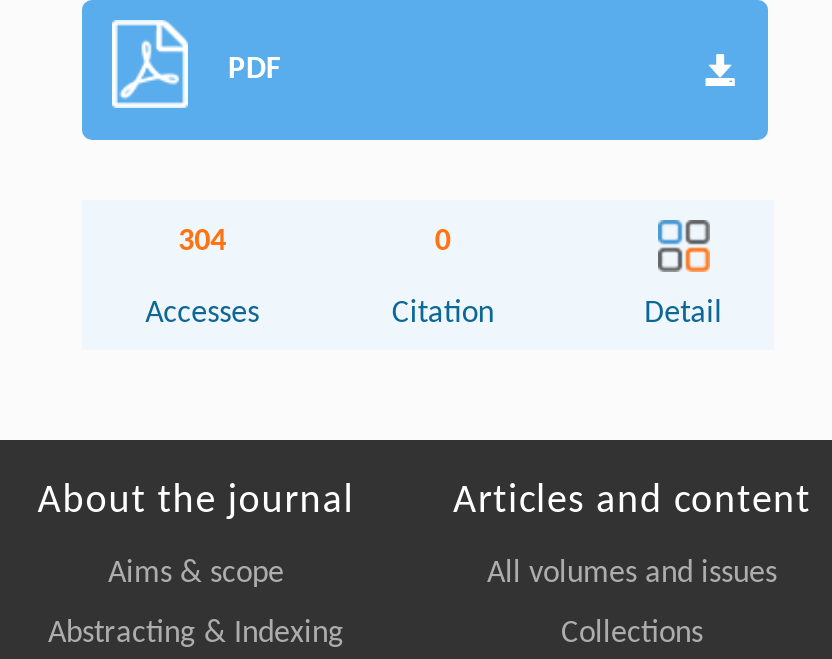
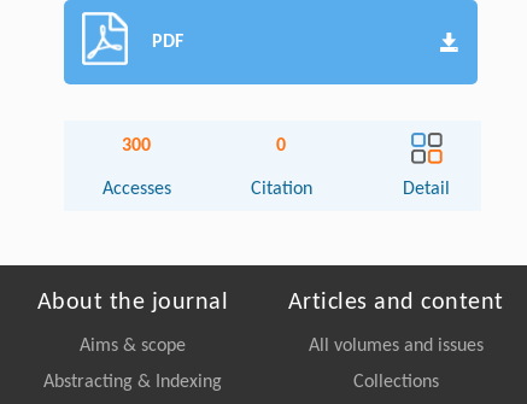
- 304
+ 300
